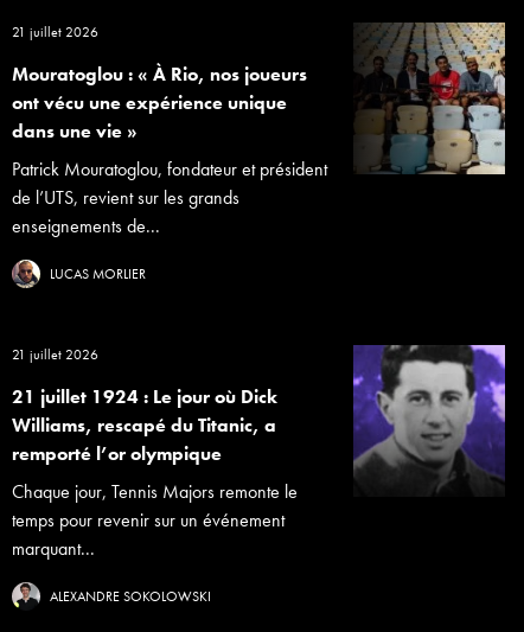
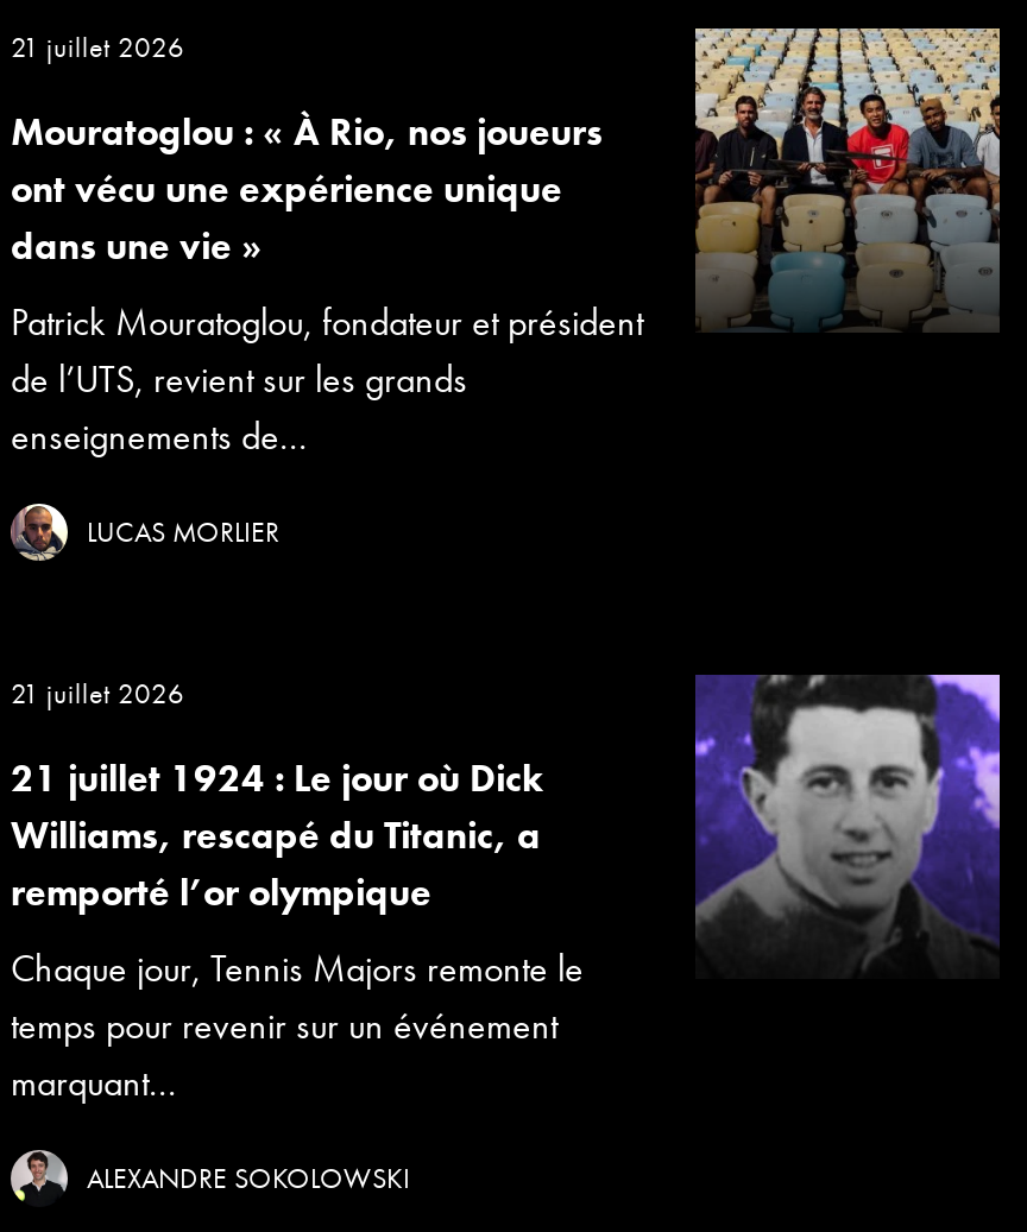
- [image]
+ [image]
